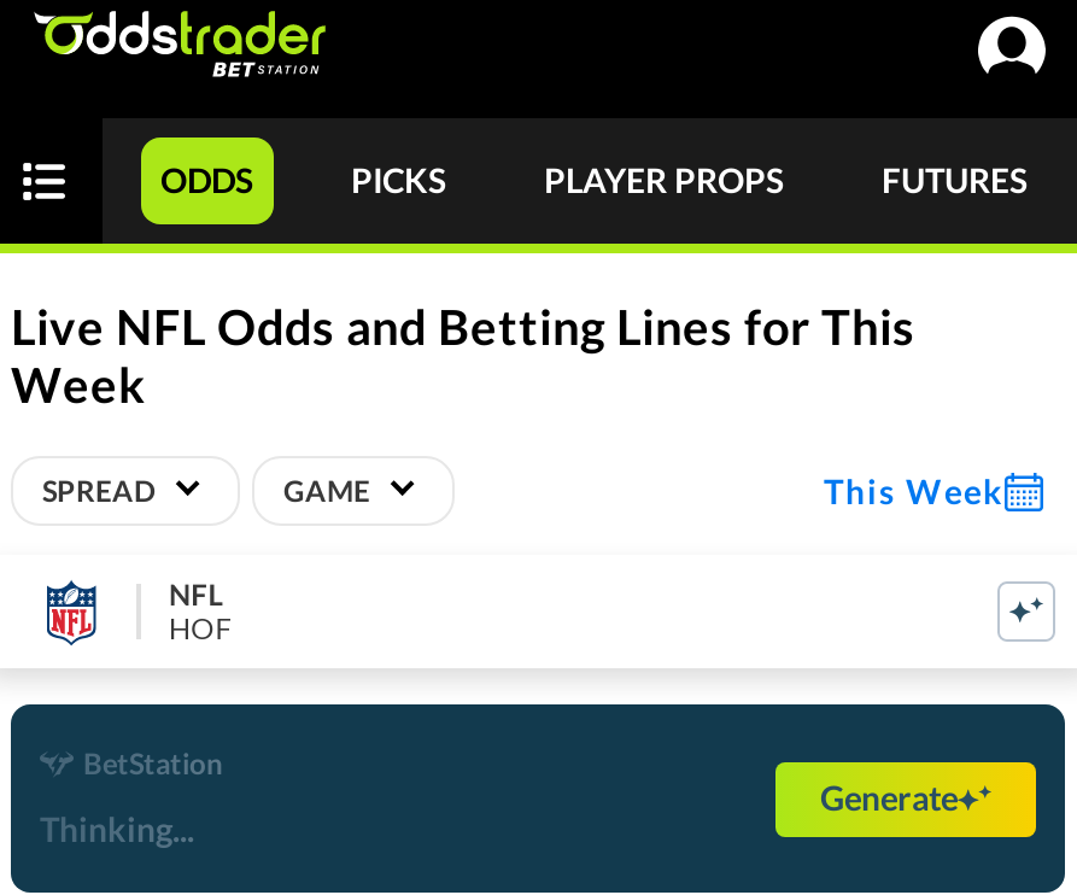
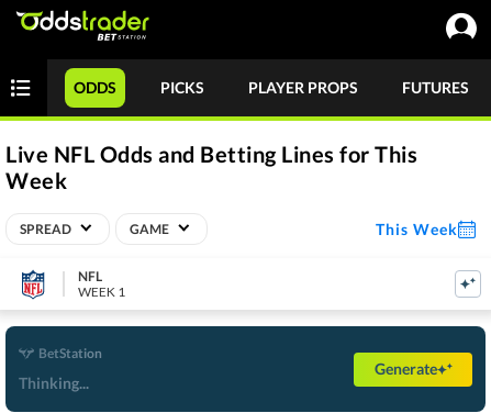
- HOF
+ WEEK 1
